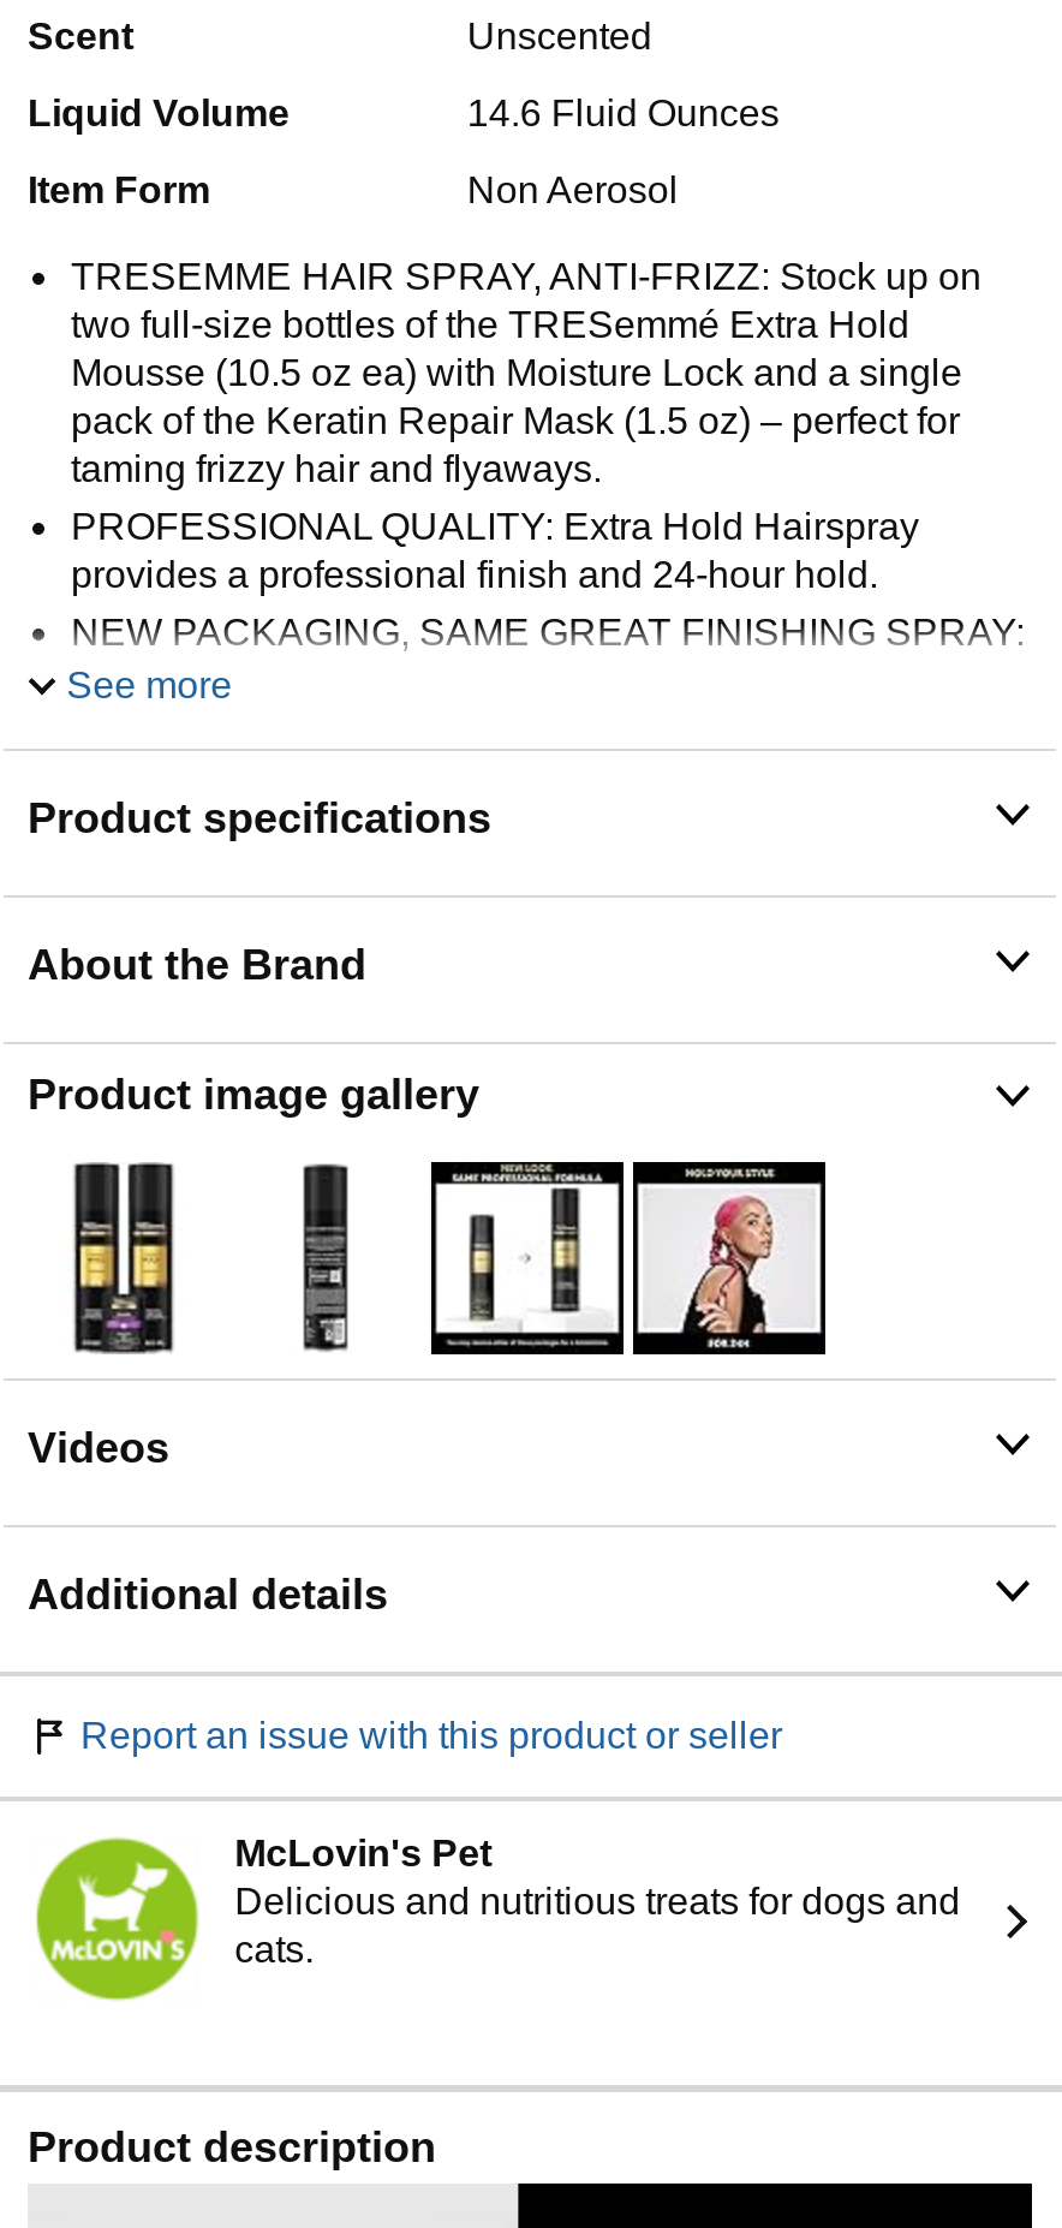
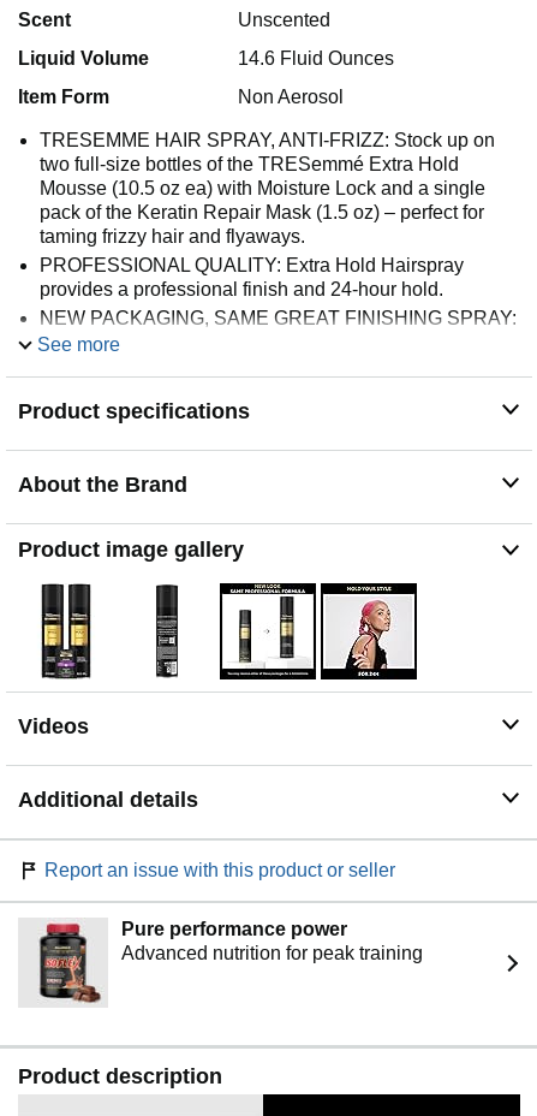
- [image]
- McLovin's Pet
- Delicious and nutritious treats for dogs and
- cats.
+ [image]
+ Pure performance power
+ Advanced nutrition for peak training
